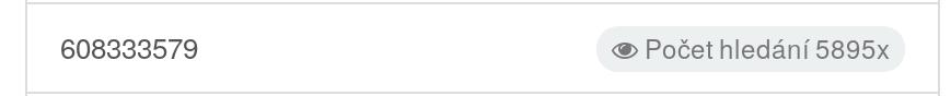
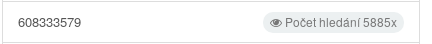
- Počet hledání 5895x
+ Počet hledání 5885x
